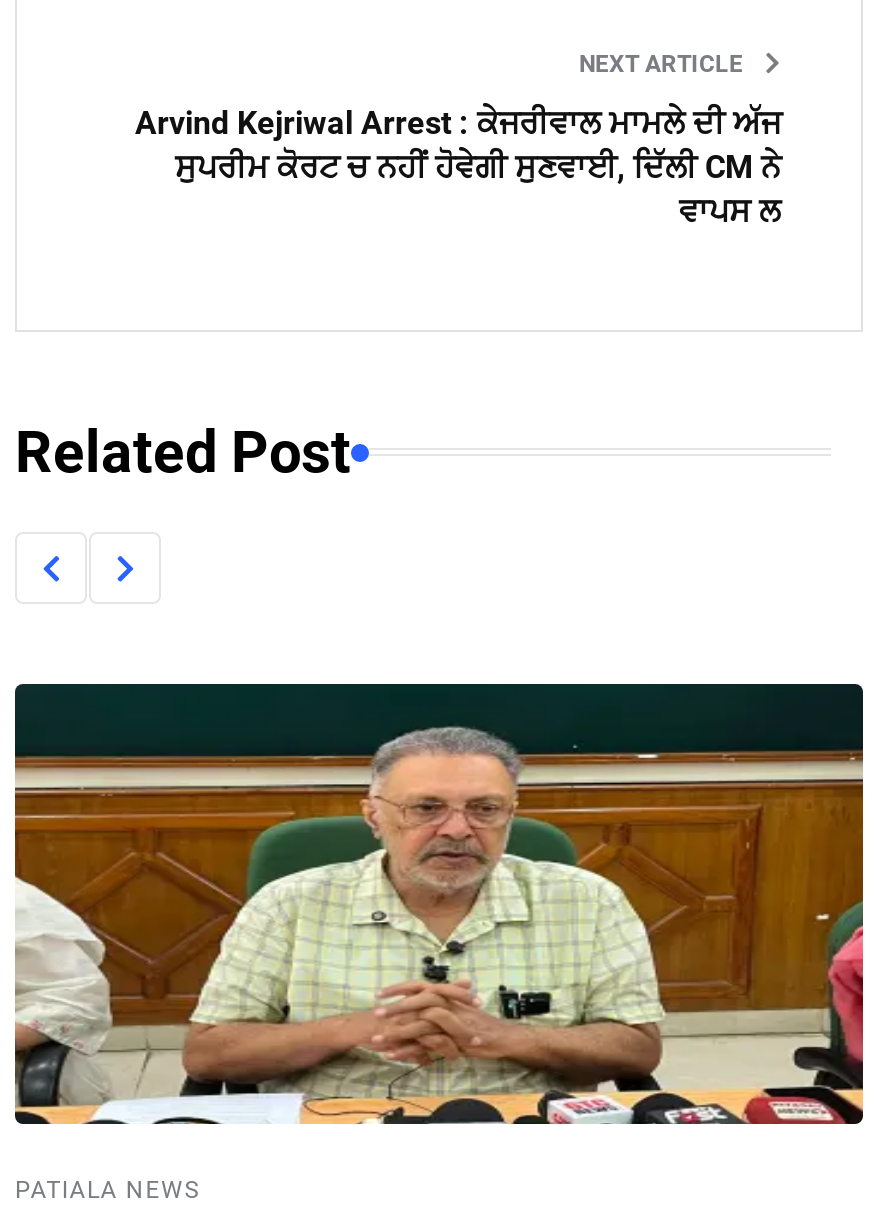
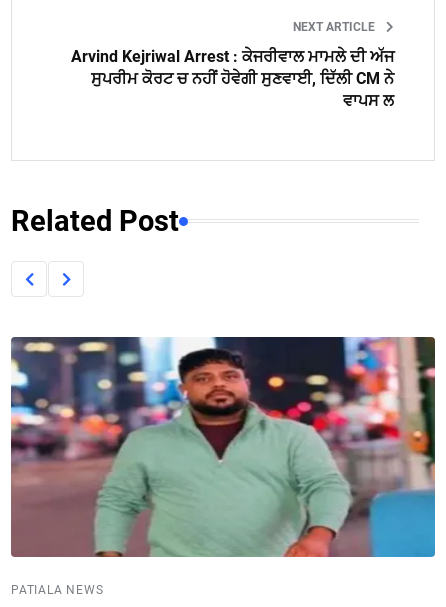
- [image]
+ [image]
